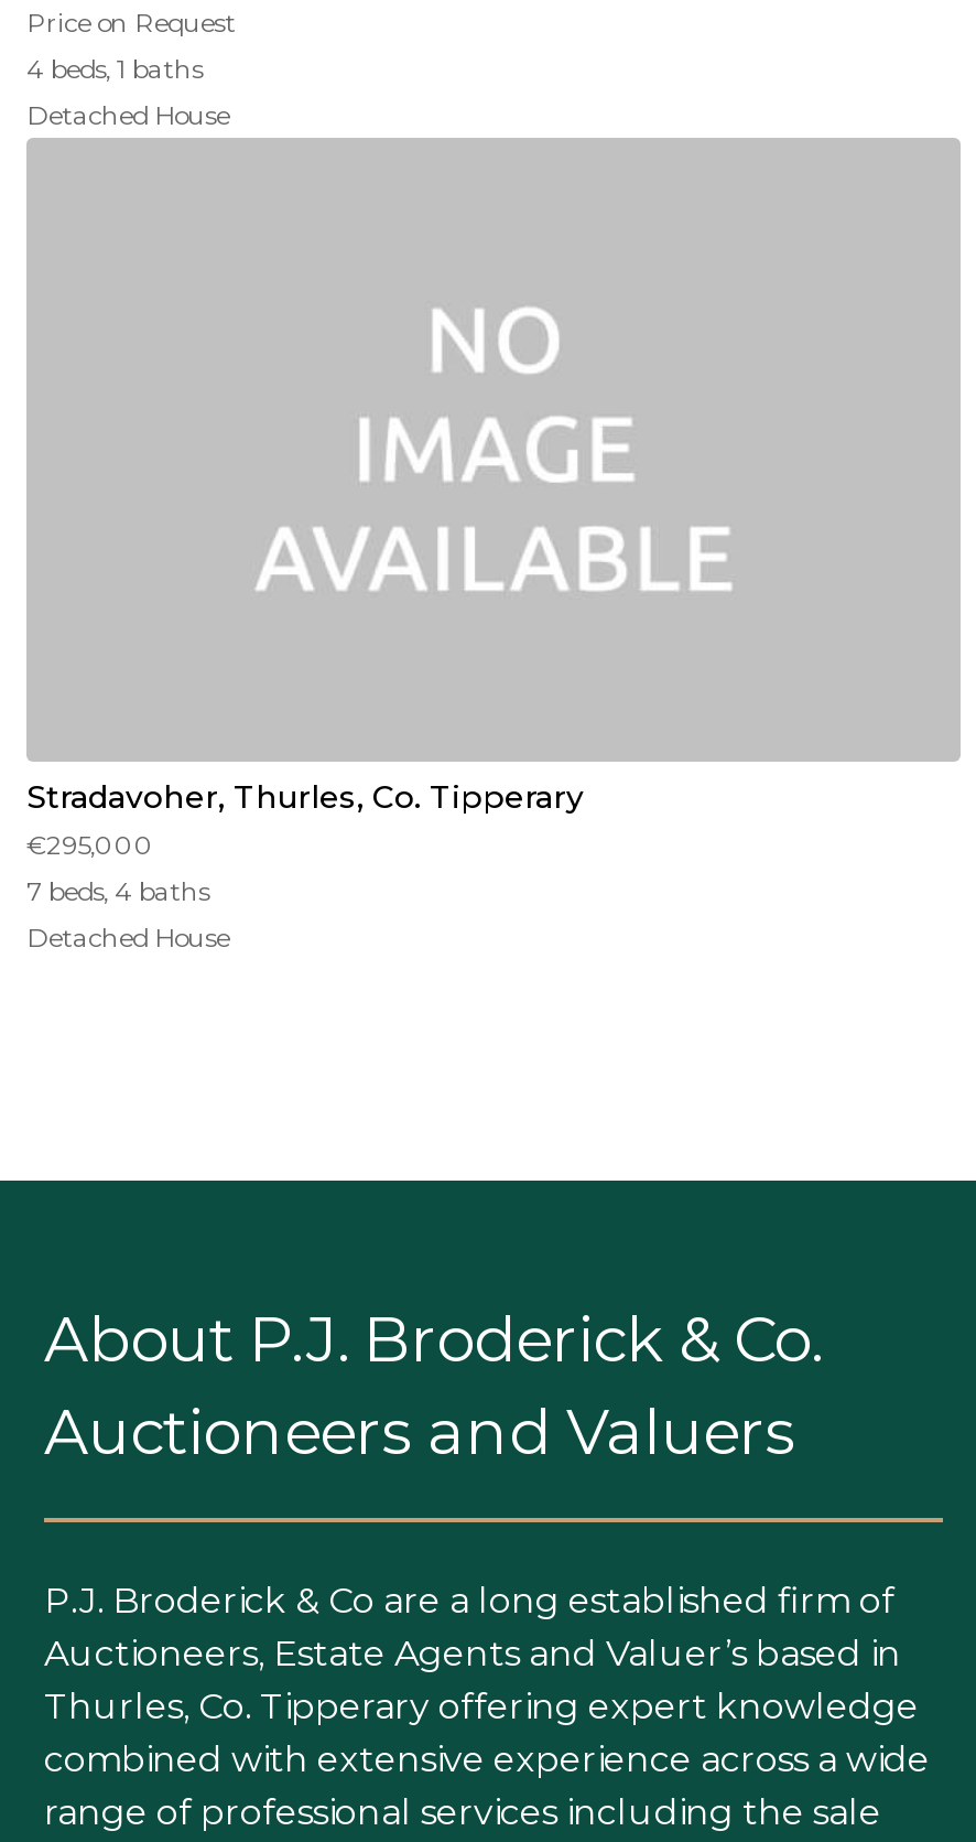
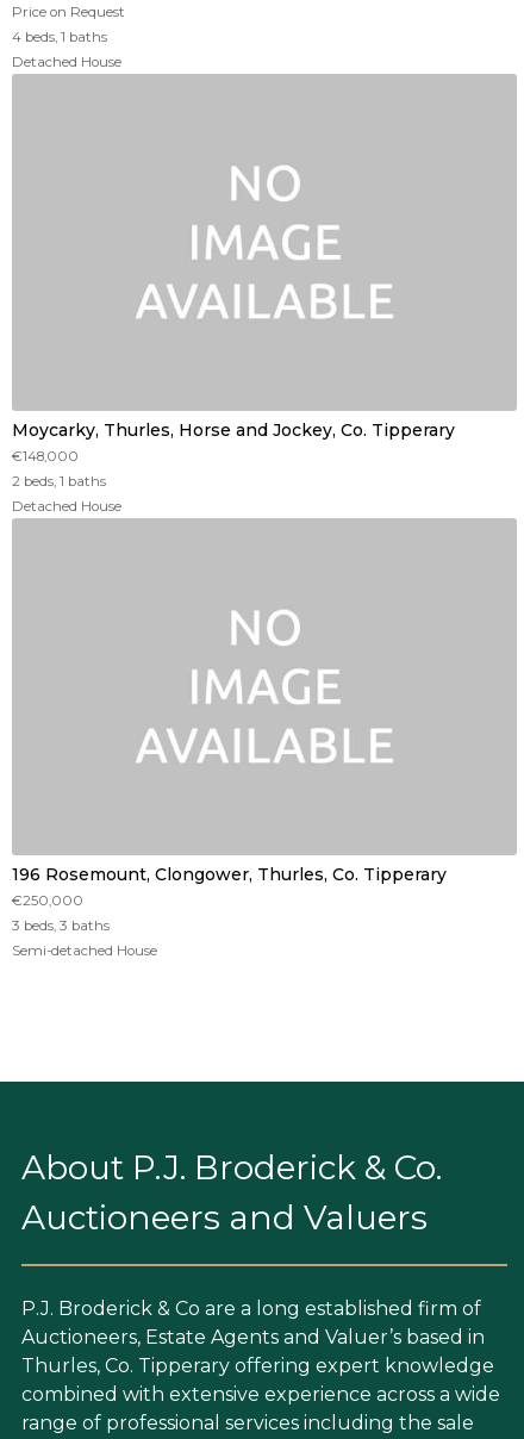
- Stradavoher, Thurles, Co. Tipperary
- €295,000
+ Moycarky, Thurles, Horse and Jockey, Co. Tipperary
+ €148,000

- 7 beds, 4 baths
+ 2 beds, 1 baths

+ 196 Rosemount, Clongower, Thurles, Co. Tipperary
+ €250,000
+ 3 beds, 3 baths
+ Semi-detached House
